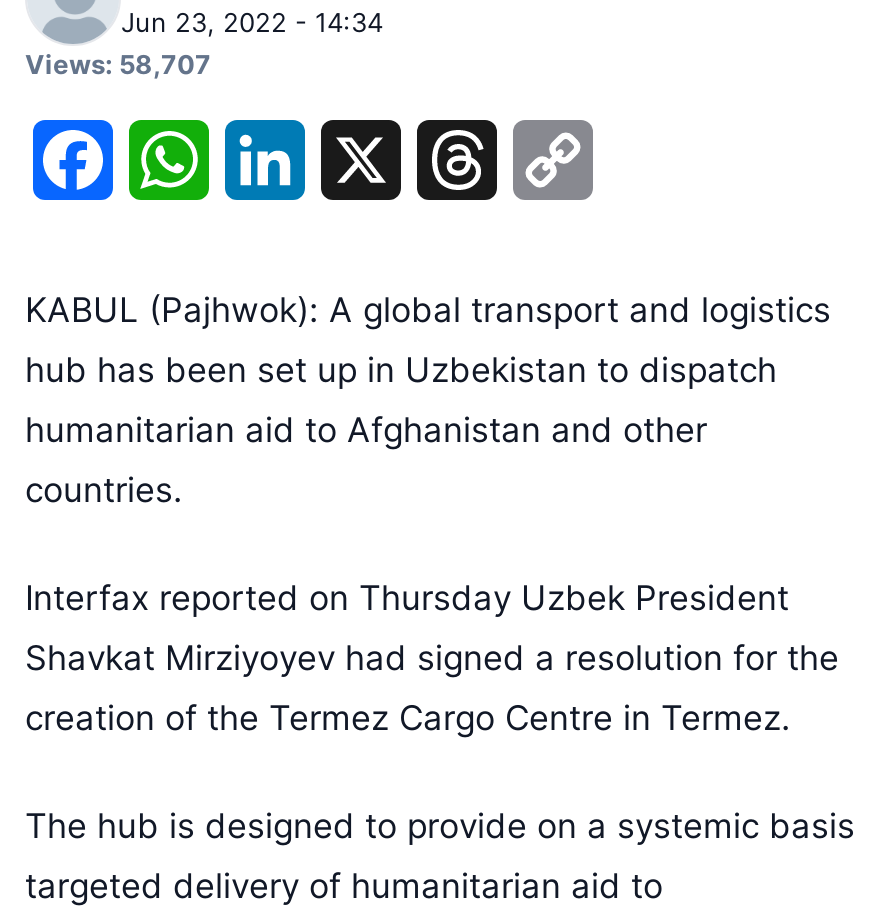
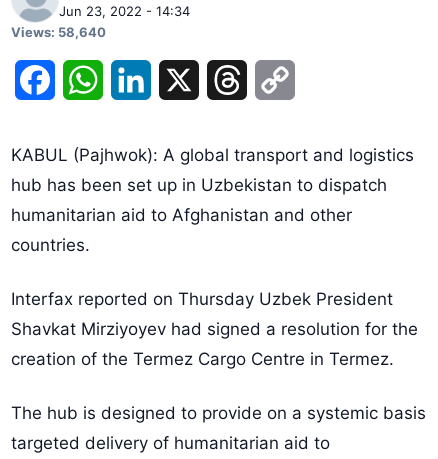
- Views: 58,707
+ Views: 58,640
